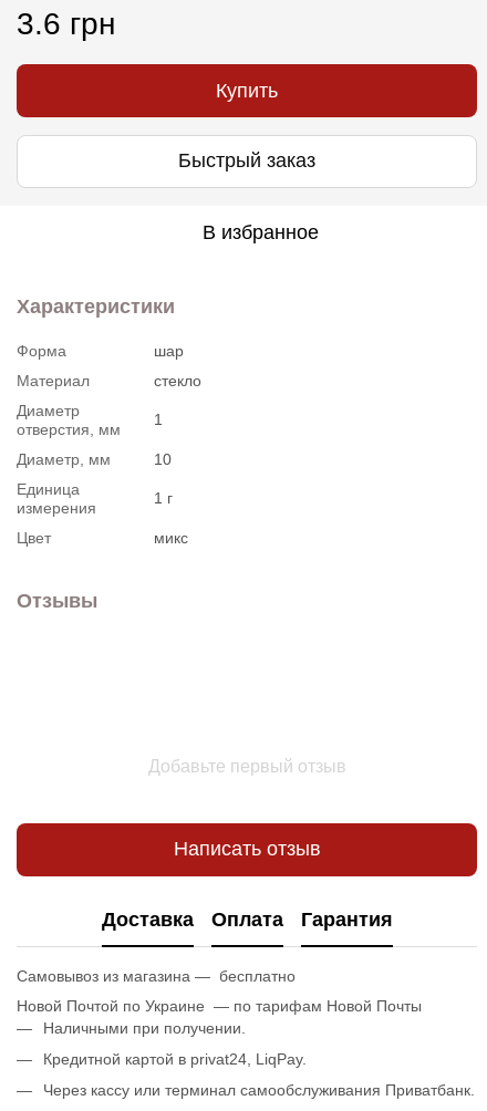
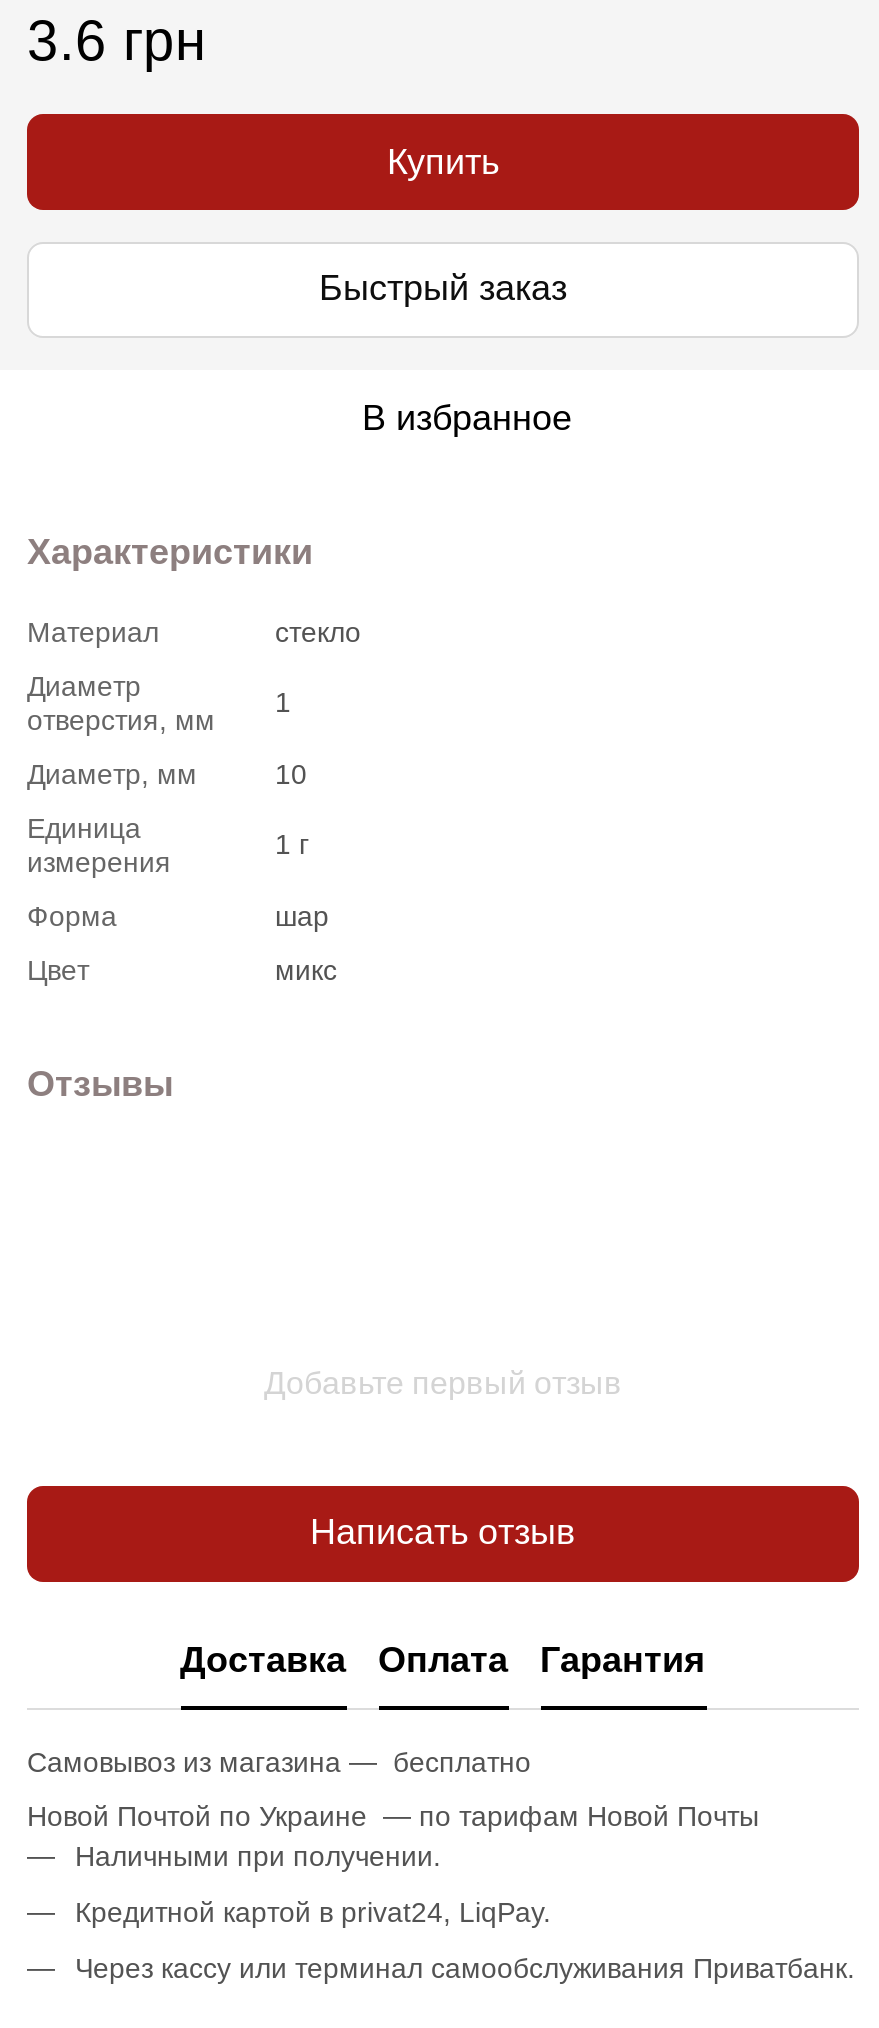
moved down: Форма | шар

moved up: Материал | стекло | Диаметр | ... | измерения | 1 г
